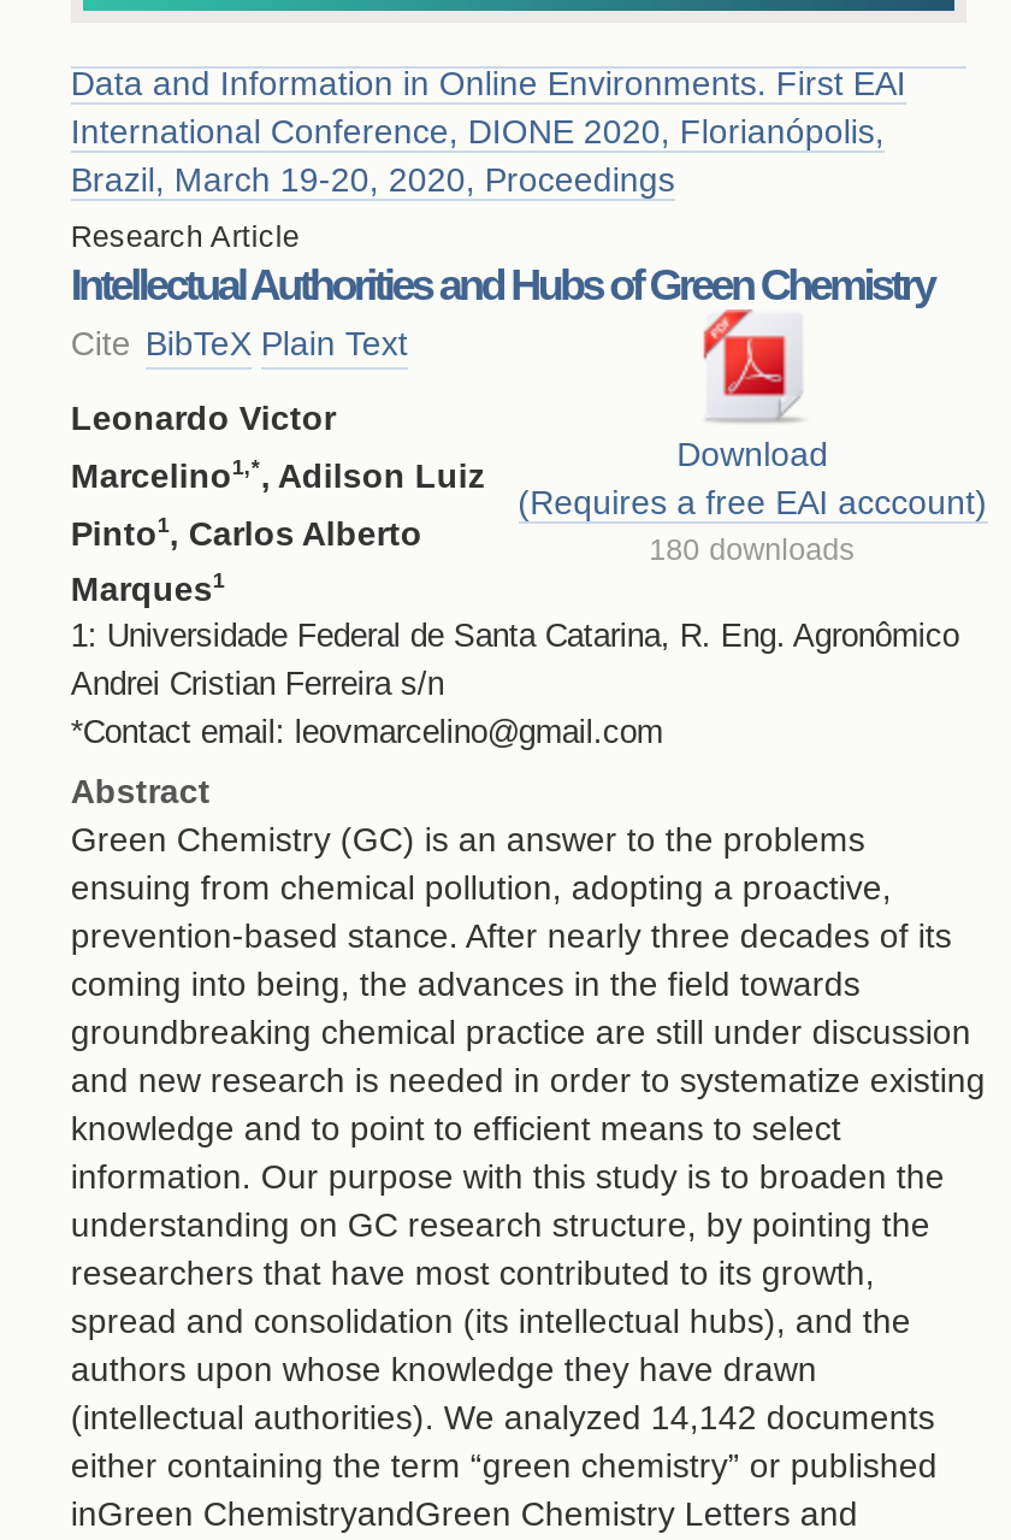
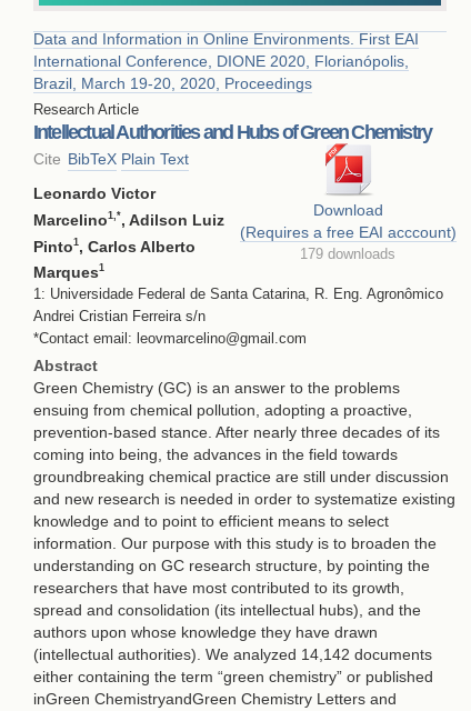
- 180 downloads
+ 179 downloads
